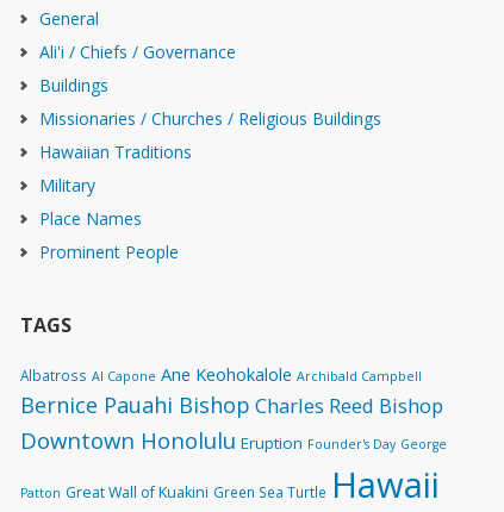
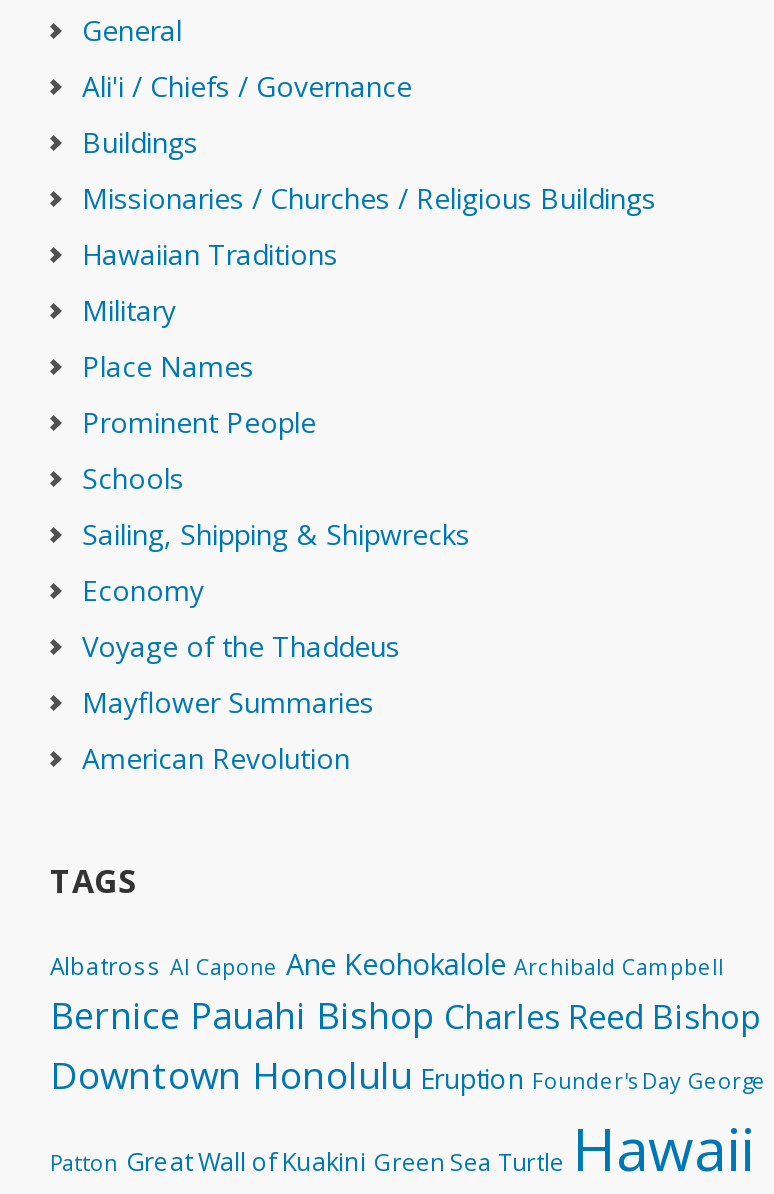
+ Schools
+ Sailing, Shipping & Shipwrecks
+ Economy
+ Voyage of the Thaddeus
+ Mayflower Summaries
+ American Revolution
